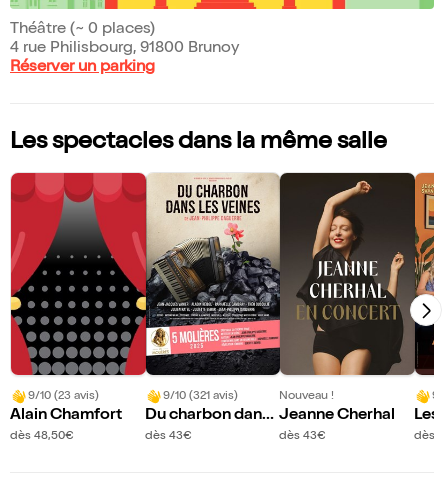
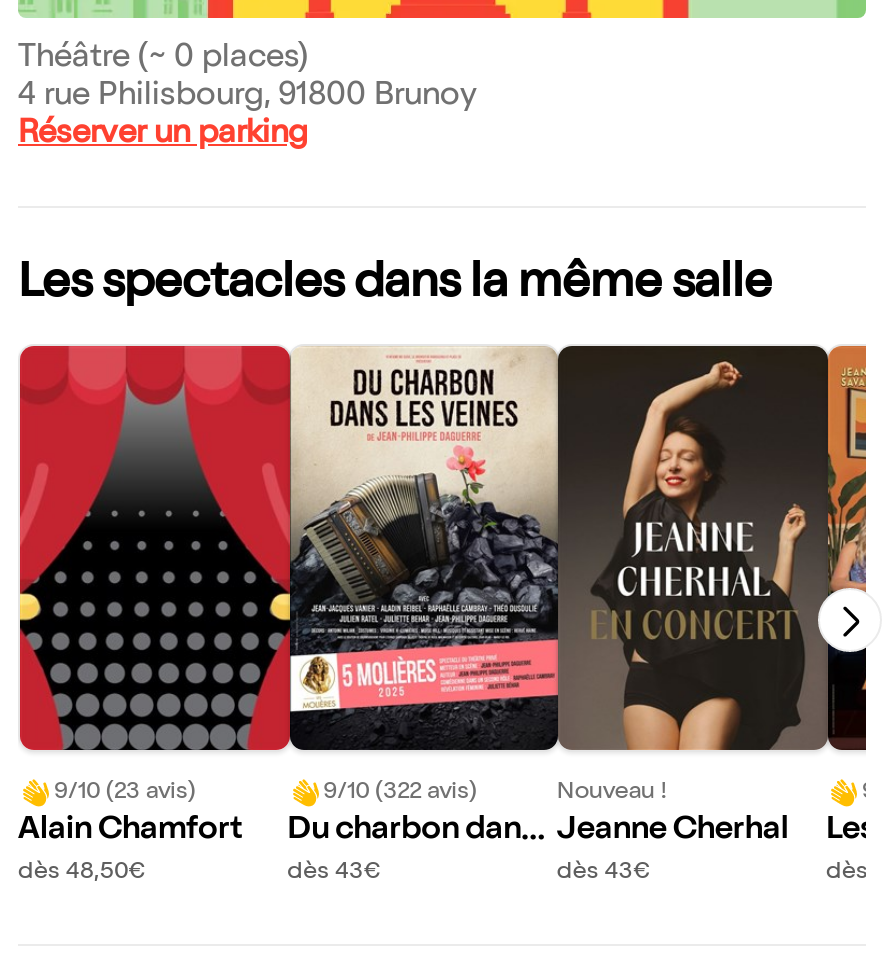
- 9/10 (321 avis)
+ 9/10 (322 avis)
